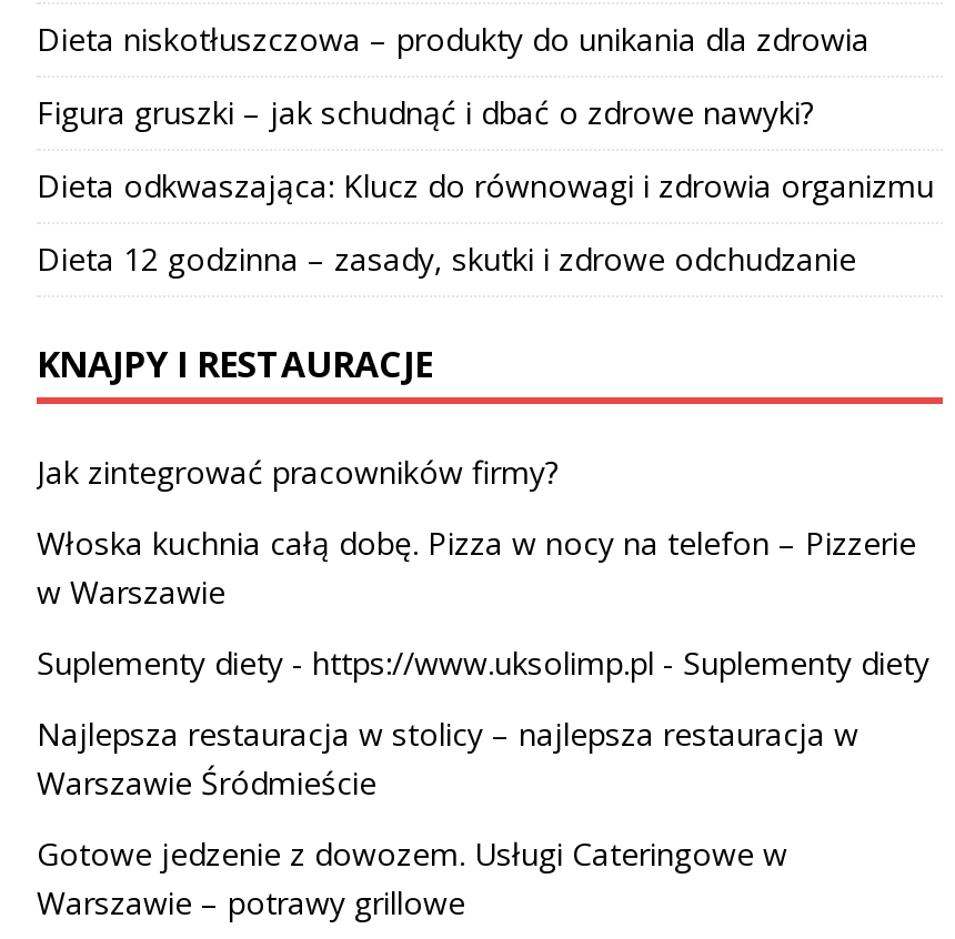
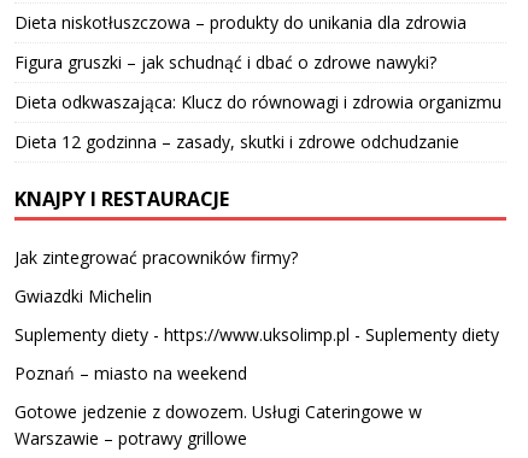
- Włoska kuchnia całą dobę. Pizza w nocy na telefon – Pizzerie
- w Warszawie
+ Gwiazdki Michelin

- Najlepsza restauracja w stolicy – najlepsza restauracja w
- Warszawie Śródmieście
+ Poznań – miasto na weekend
